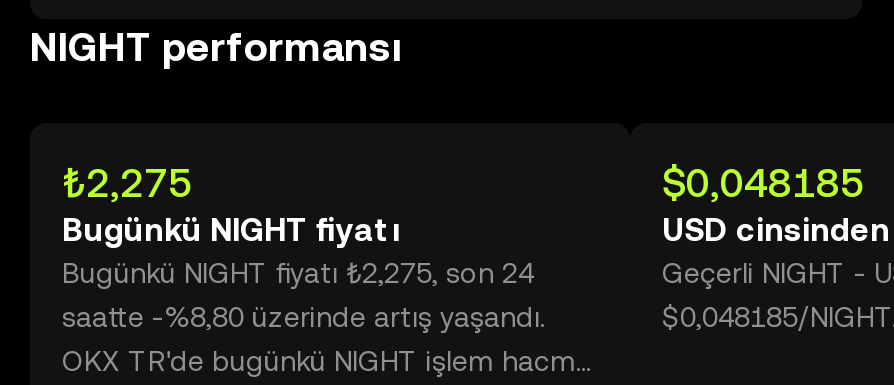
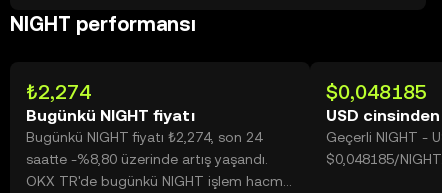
- ₺2,275
+ ₺2,274

- Bugünkü NIGHT fiyatı ₺2,275, son 24
+ Bugünkü NIGHT fiyatı ₺2,274, son 24
